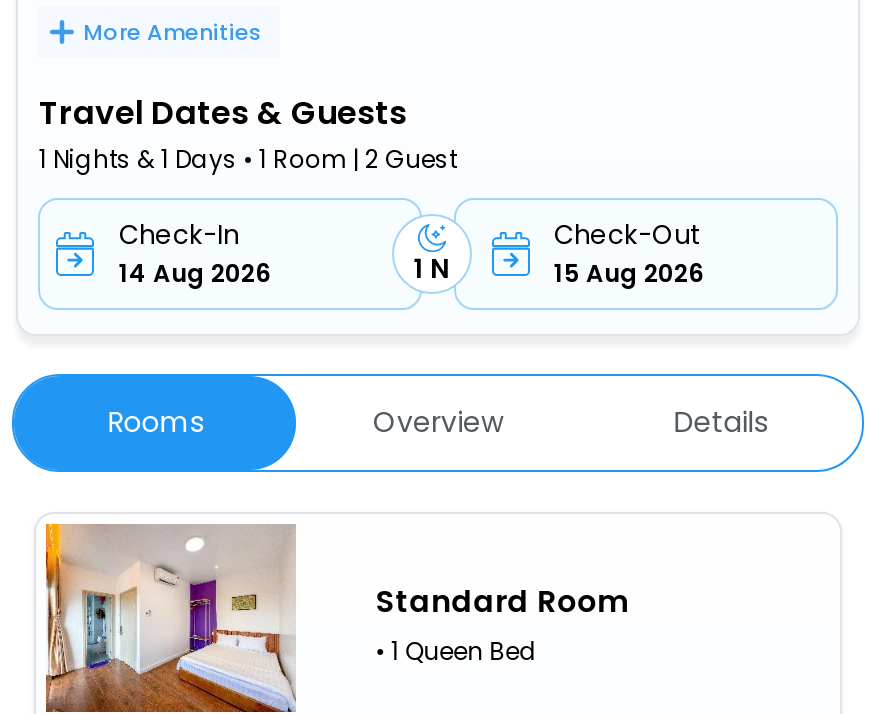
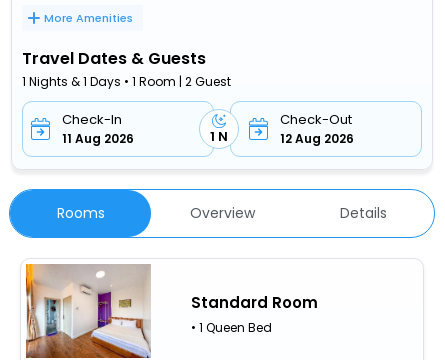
- 14 Aug 2026
+ 11 Aug 2026

- 15 Aug 2026
+ 12 Aug 2026
